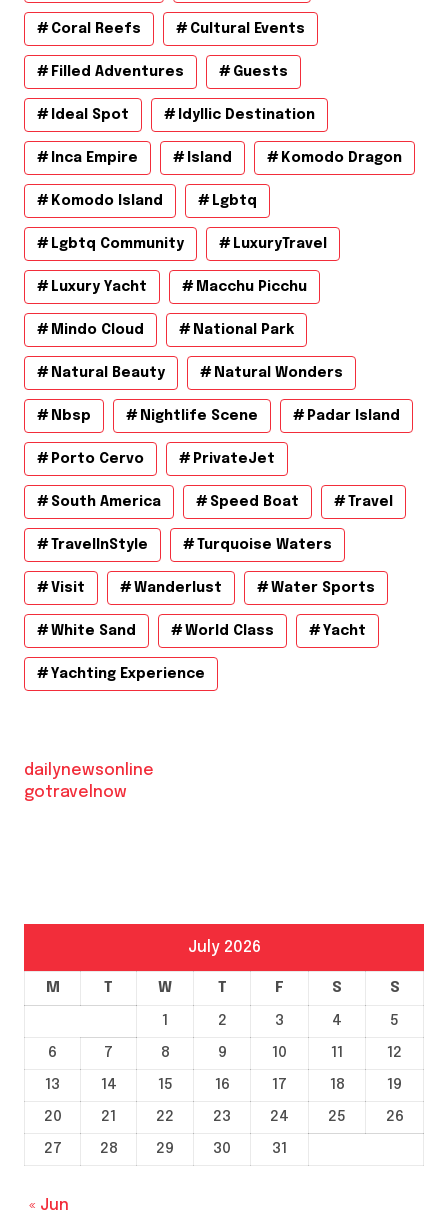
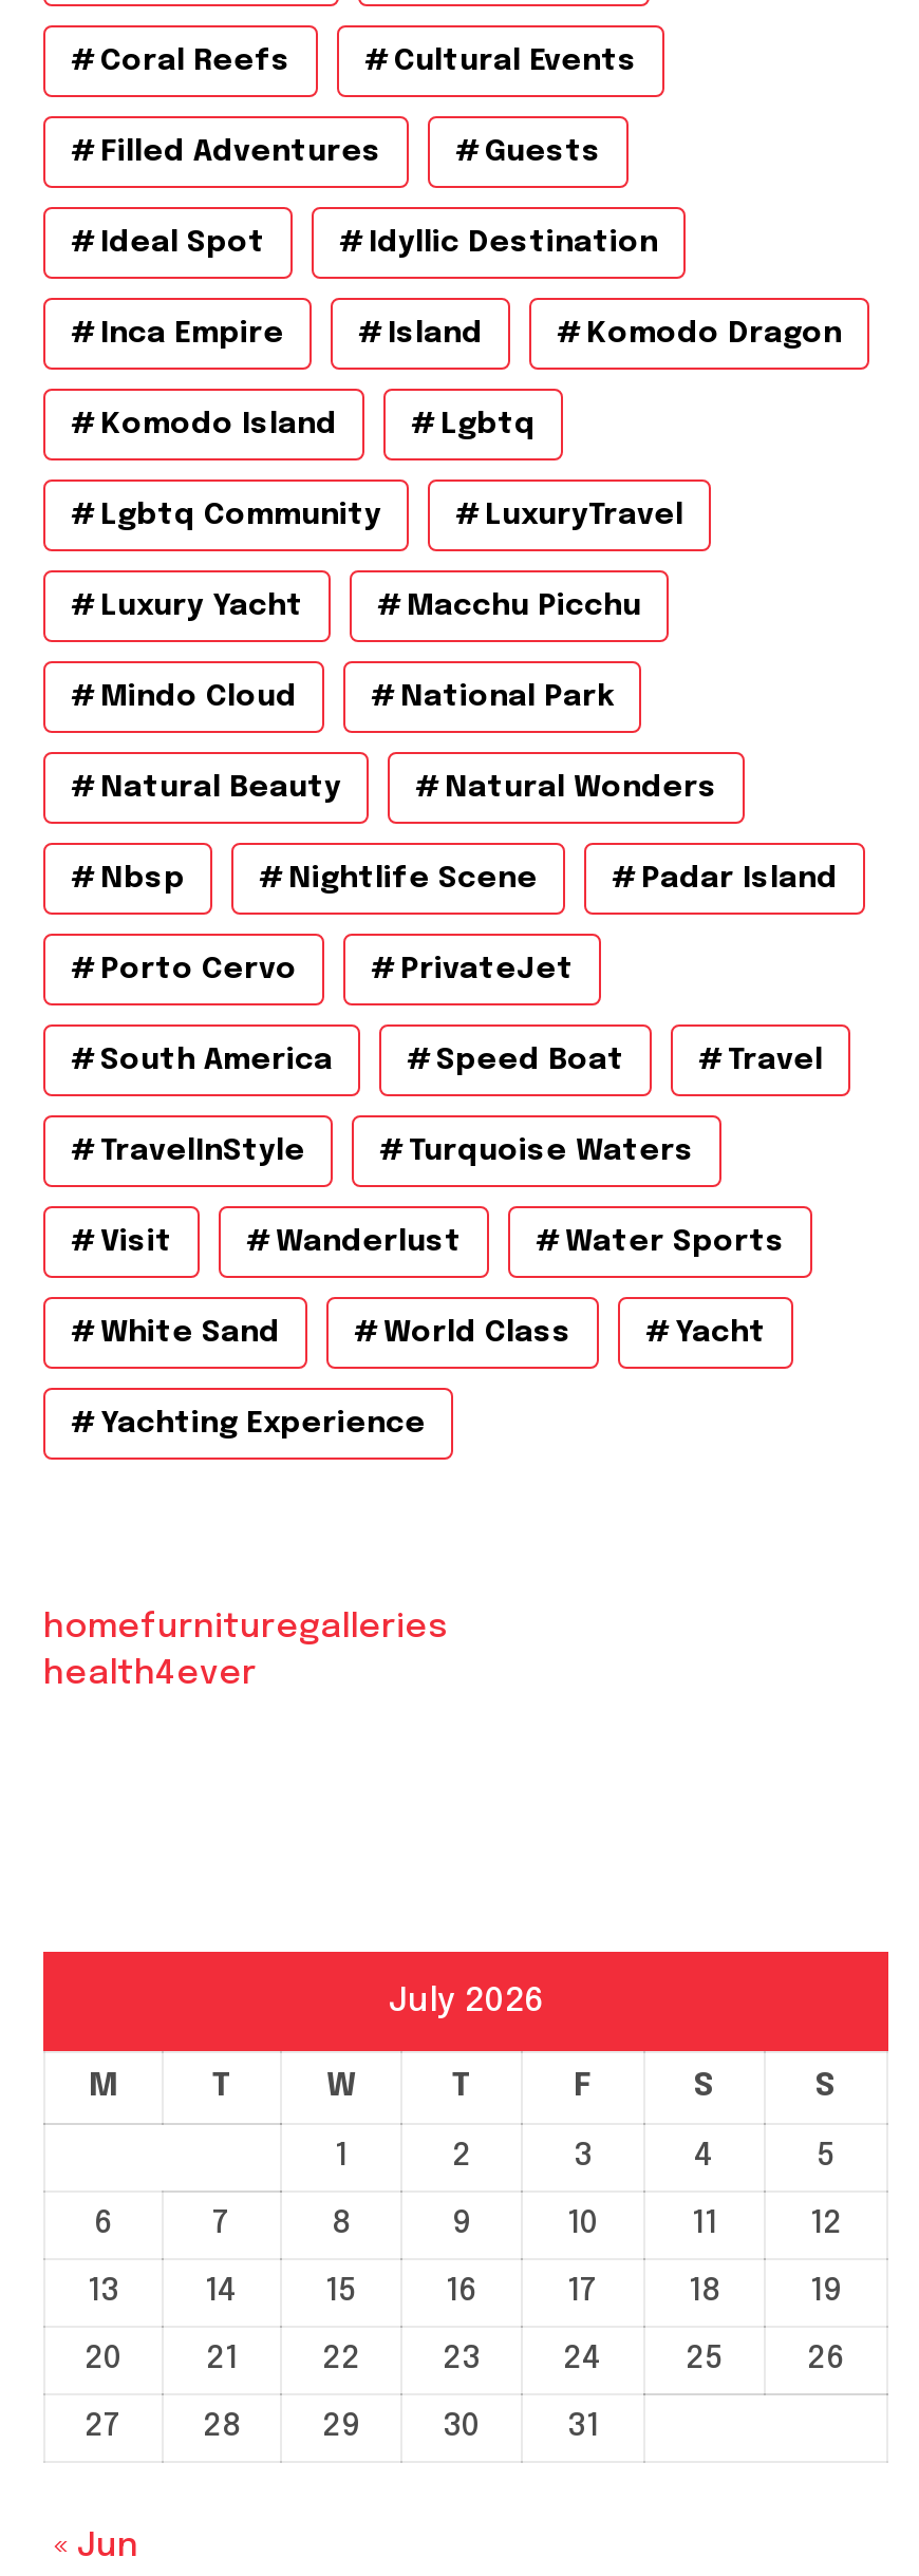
- dailynewsonline
- gotravelnow
+ homefurnituregalleries
+ health4ever
